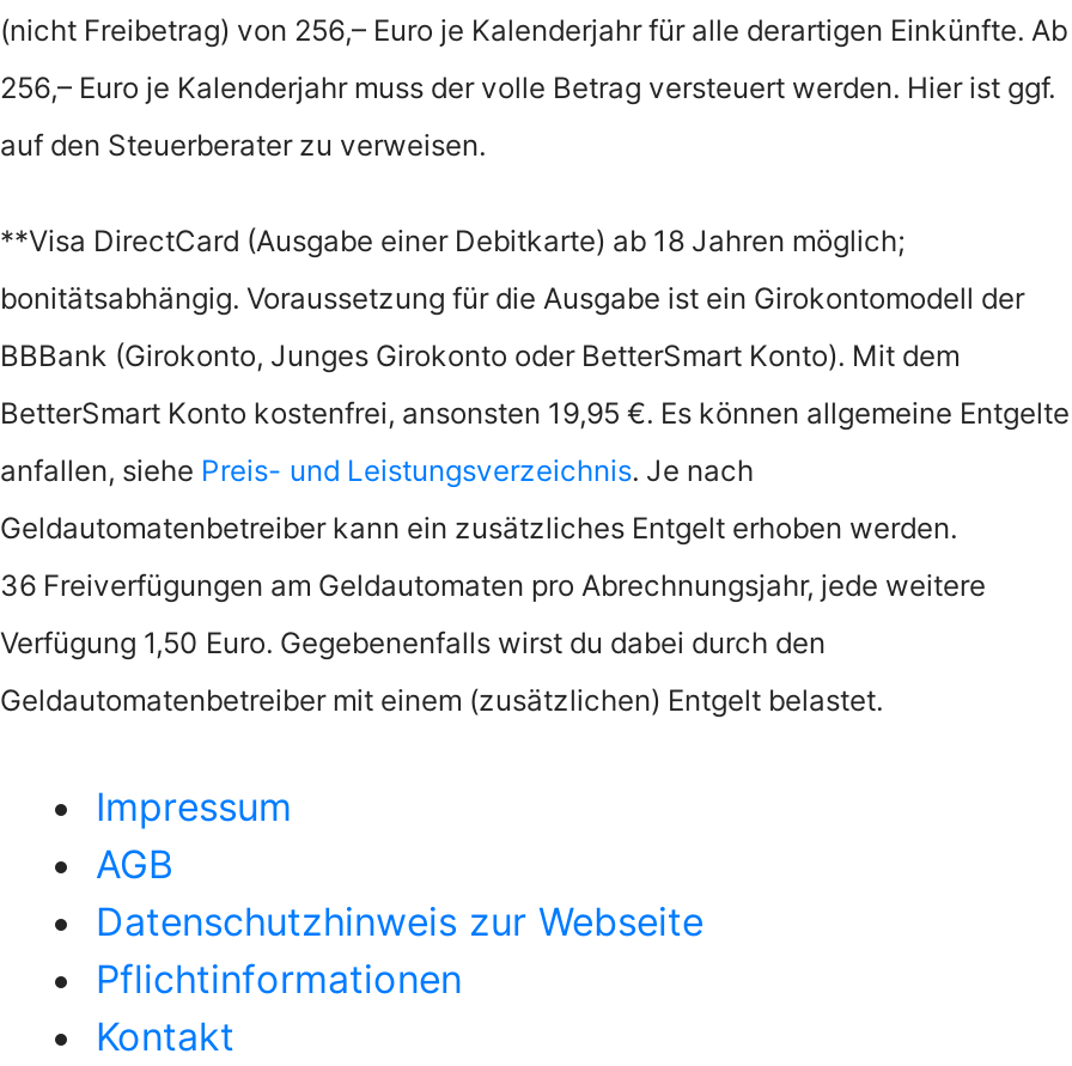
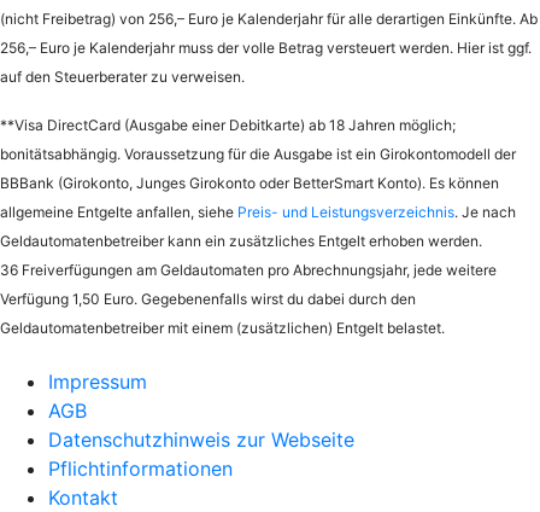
- BBBank (Girokonto, Junges Girokonto oder BetterSmart Konto). Mit dem
- BetterSmart Konto kostenfrei, ansonsten 19,95 €. Es können allgemeine Entgelte
- anfallen, siehe Preis- und Leistungsverzeichnis. Je nach
+ BBBank (Girokonto, Junges Girokonto oder BetterSmart Konto). Es können
+ allgemeine Entgelte anfallen, siehe Preis- und Leistungsverzeichnis. Je nach
